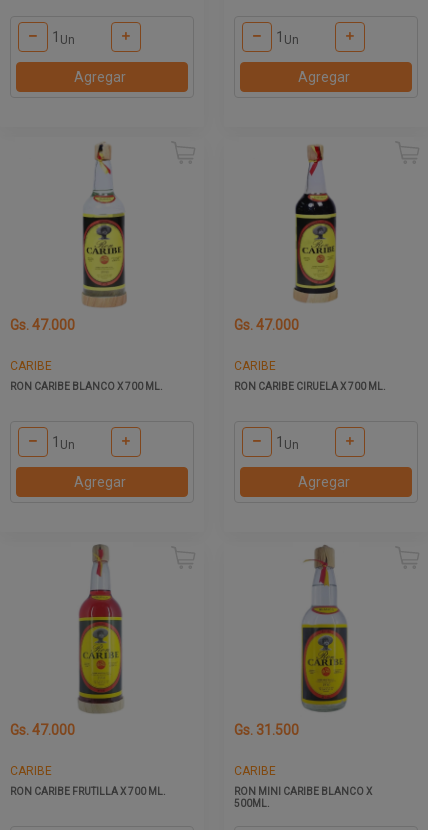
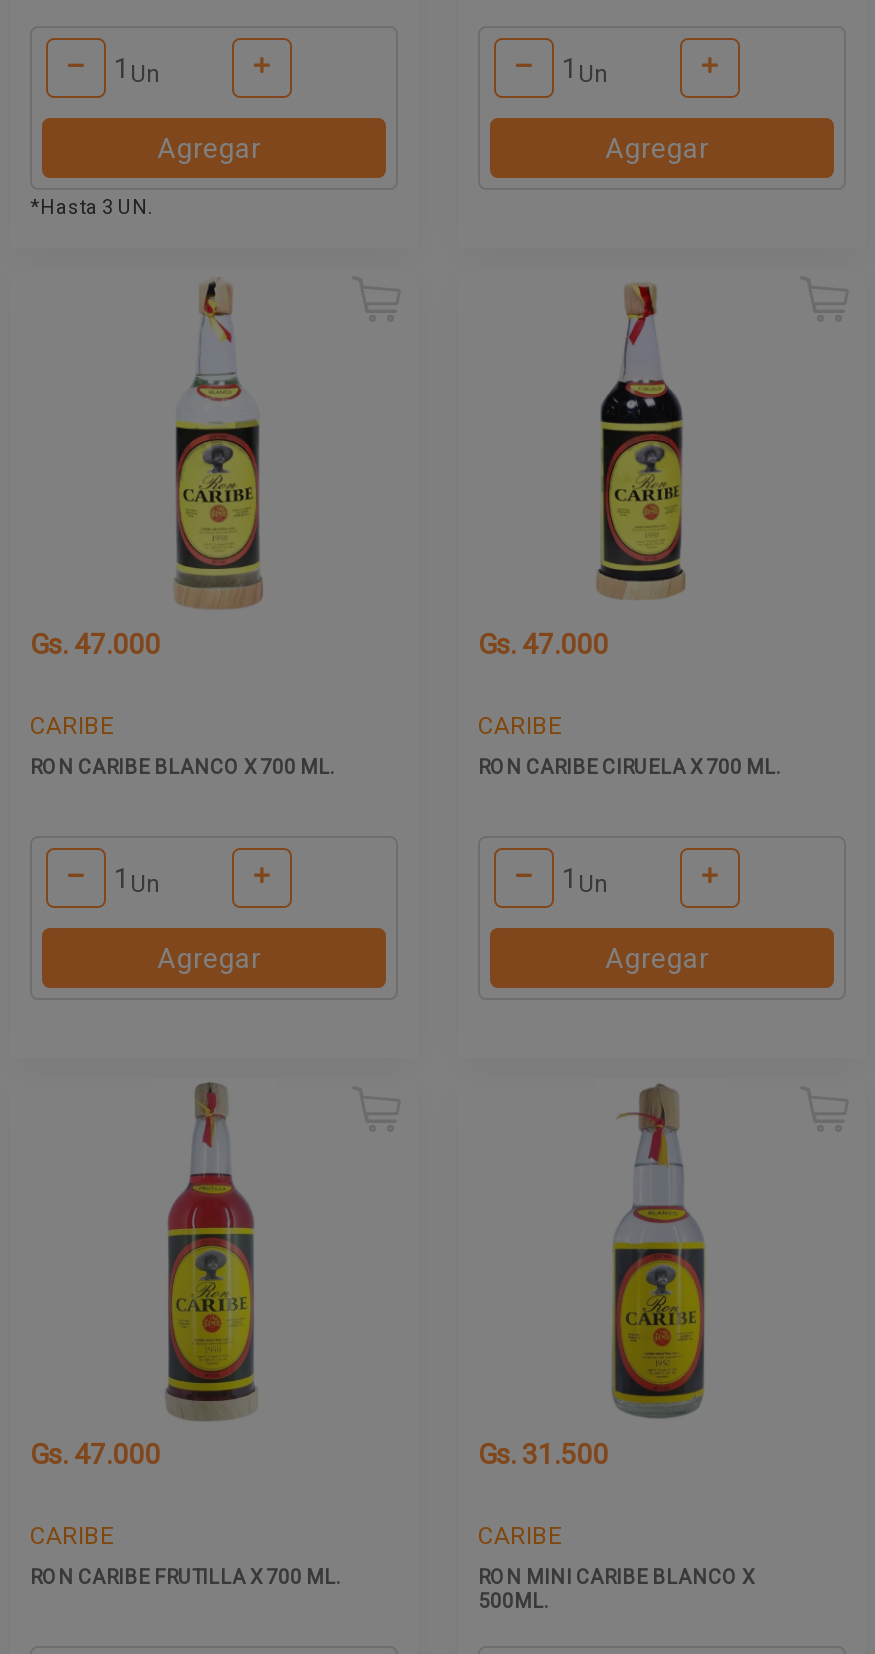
+ *Hasta 3 UN.
